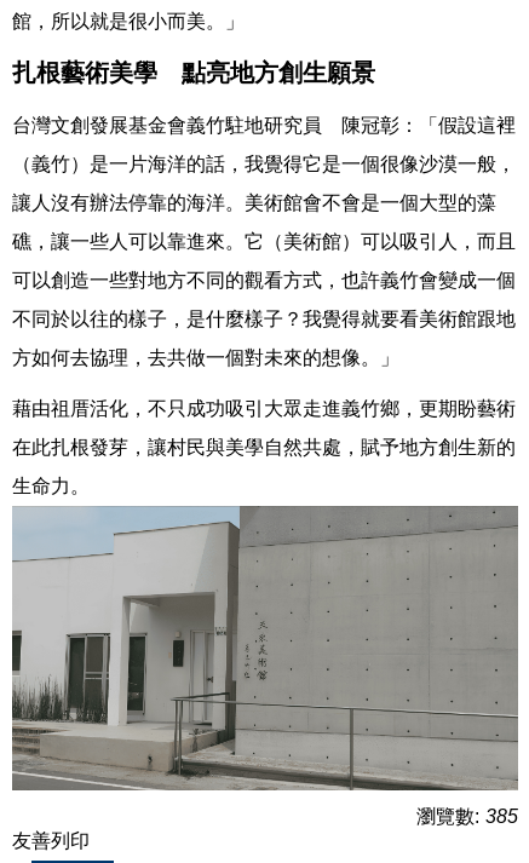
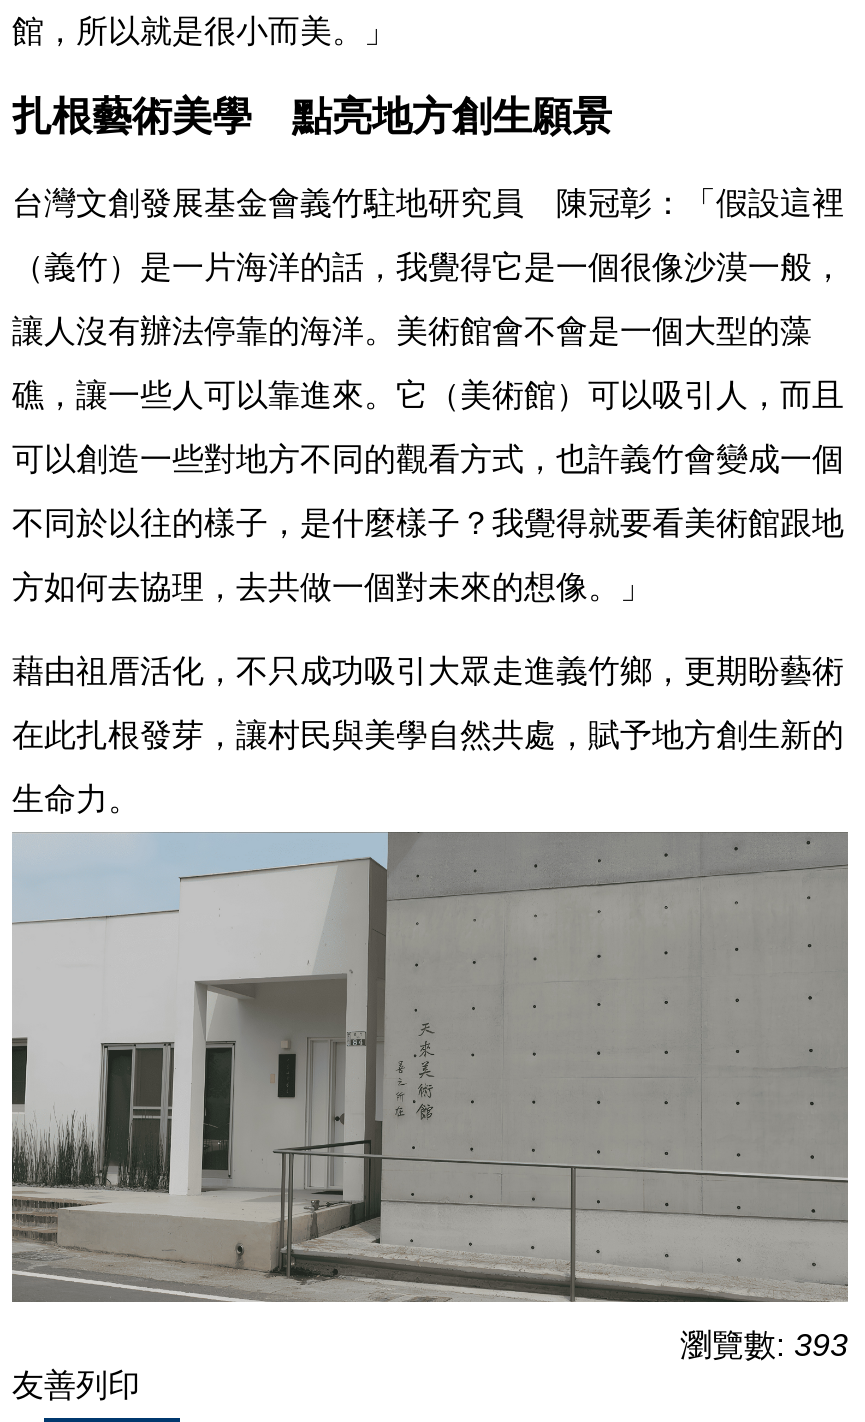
- 瀏覽數: 385
+ 瀏覽數: 393
